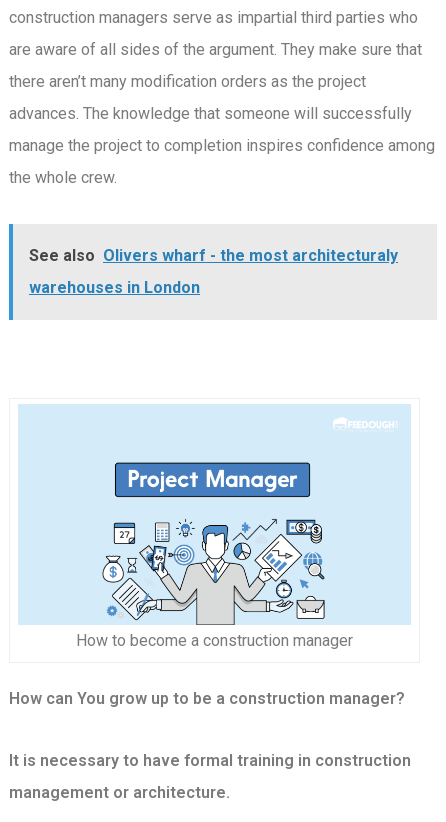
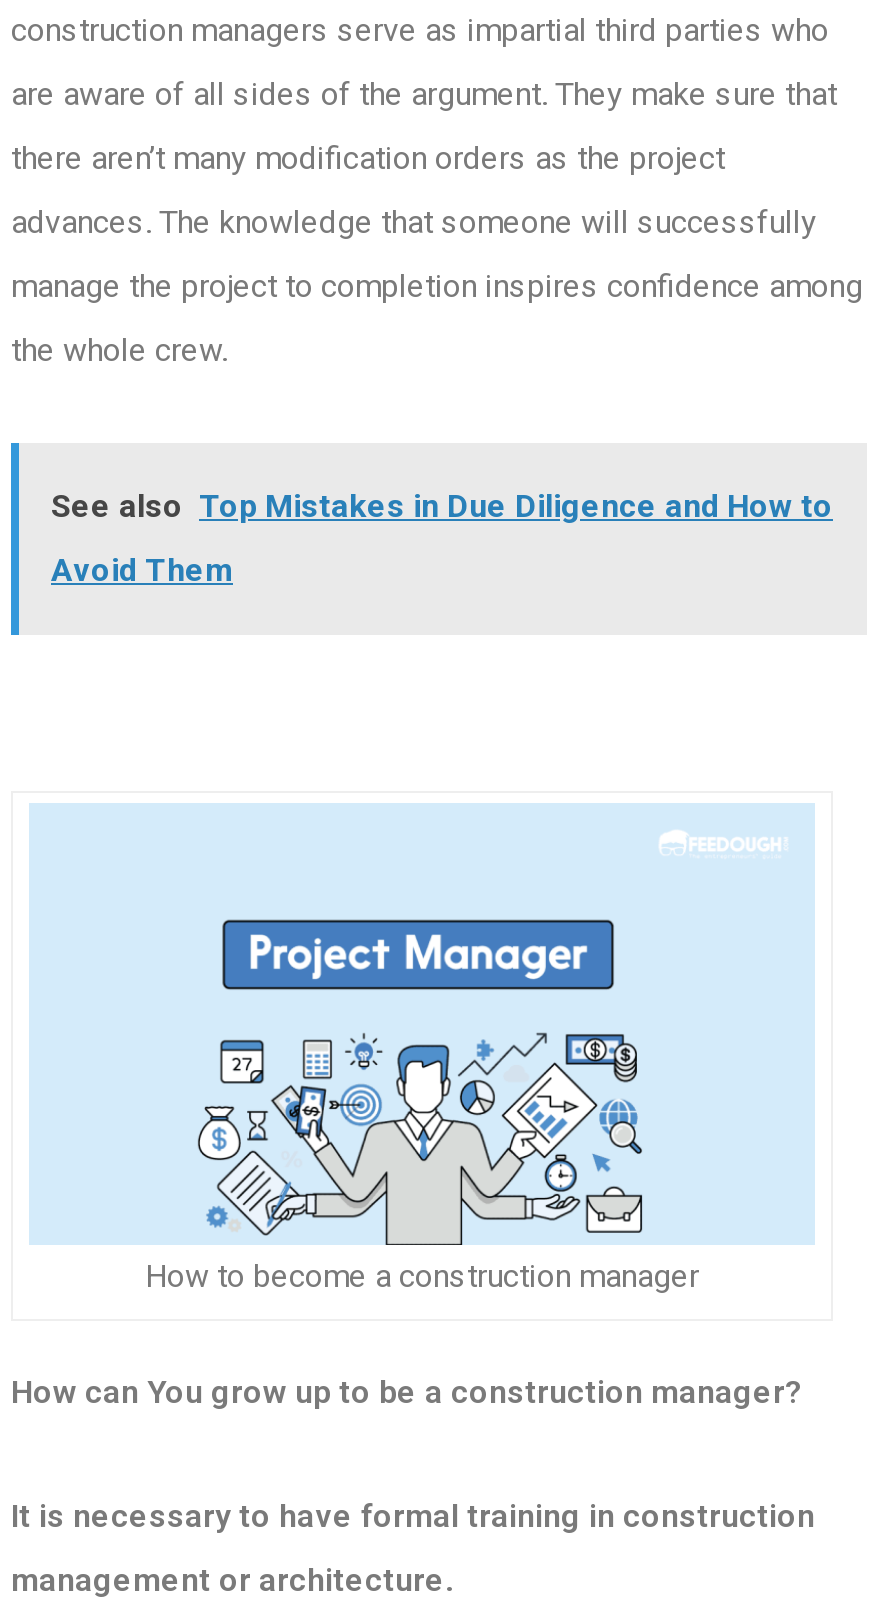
- See also Olivers wharf - the most architecturaly
+ See also Top Mistakes in Due Diligence and How to

- warehouses in London
+ Avoid Them
